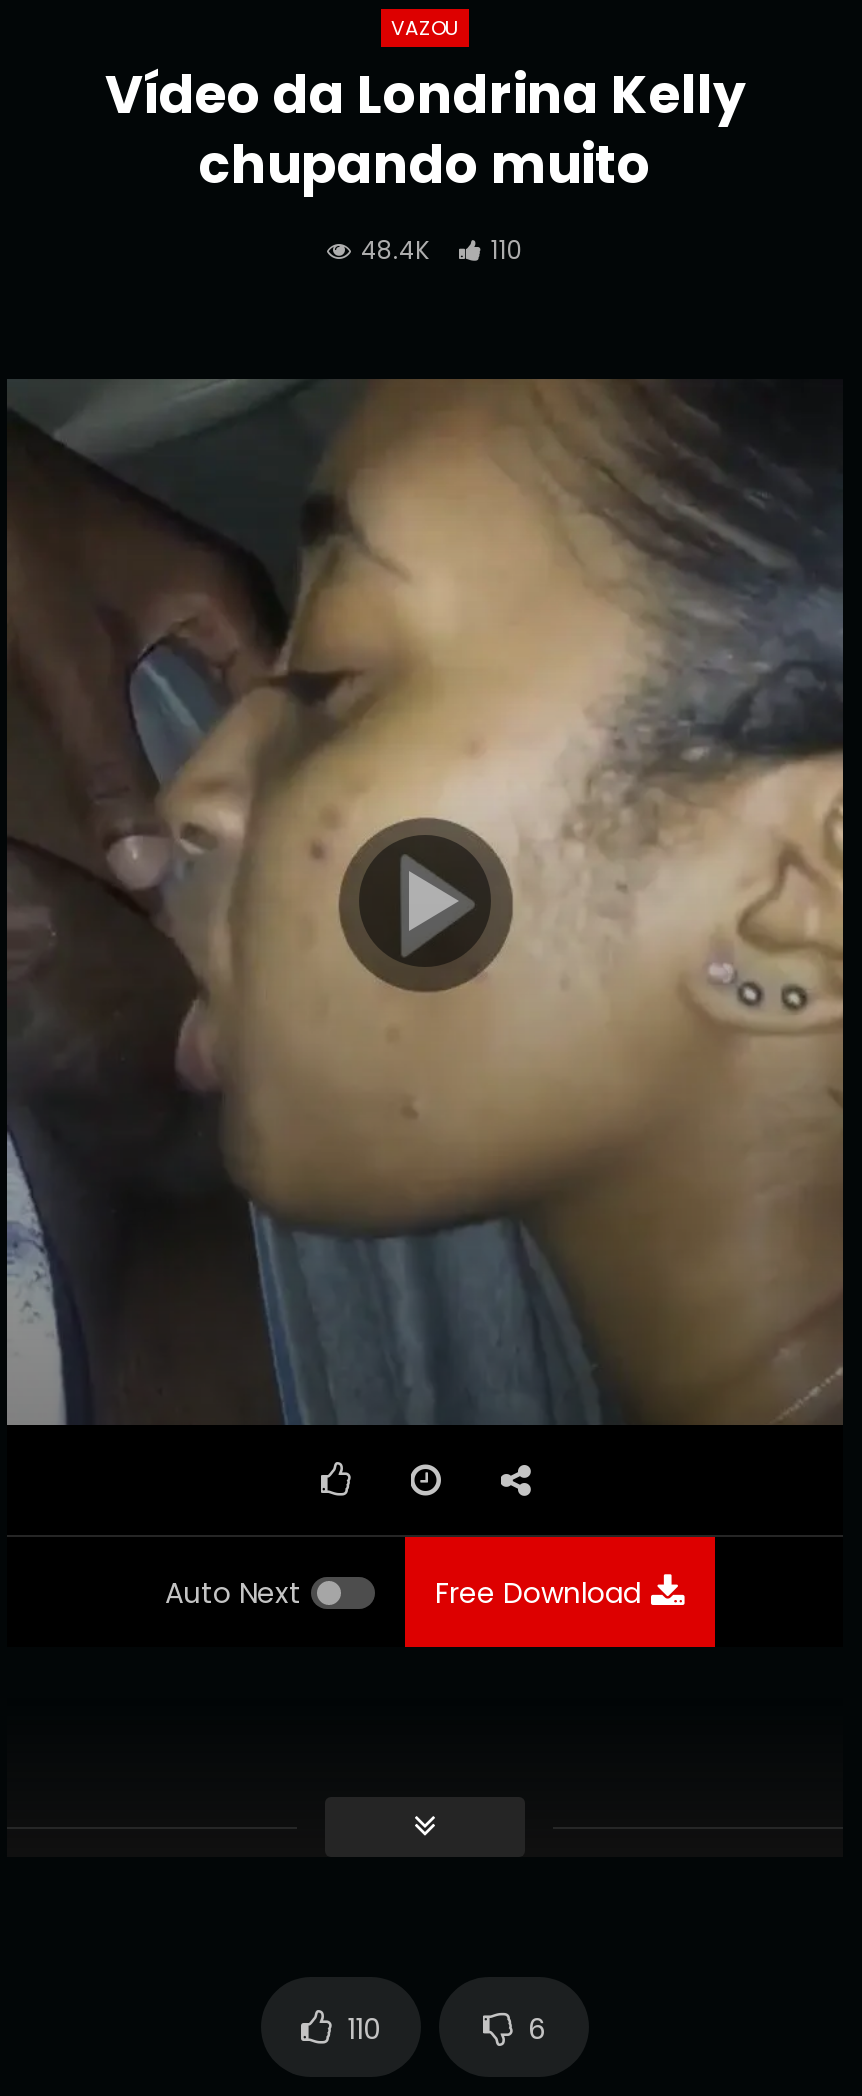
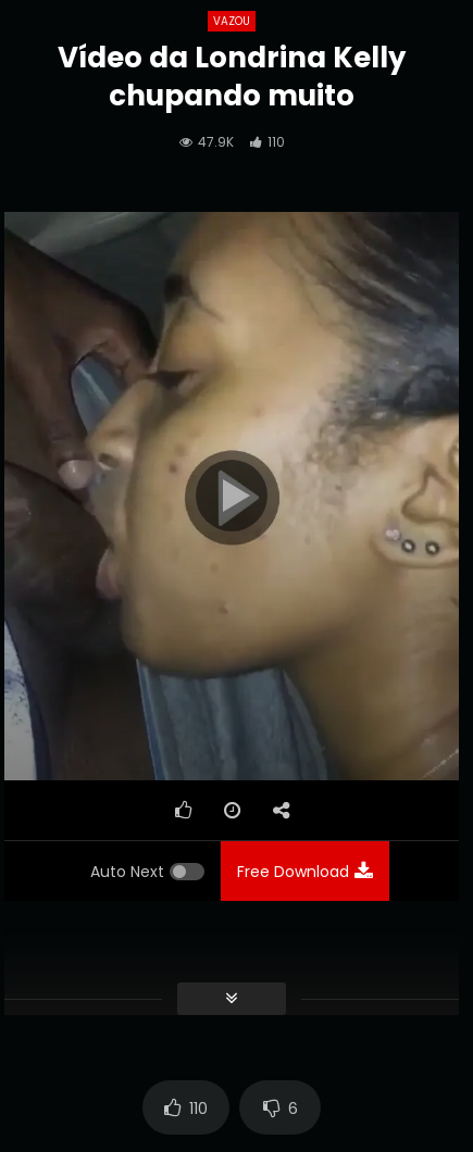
- 48.4K 110
+ 47.9K 110
